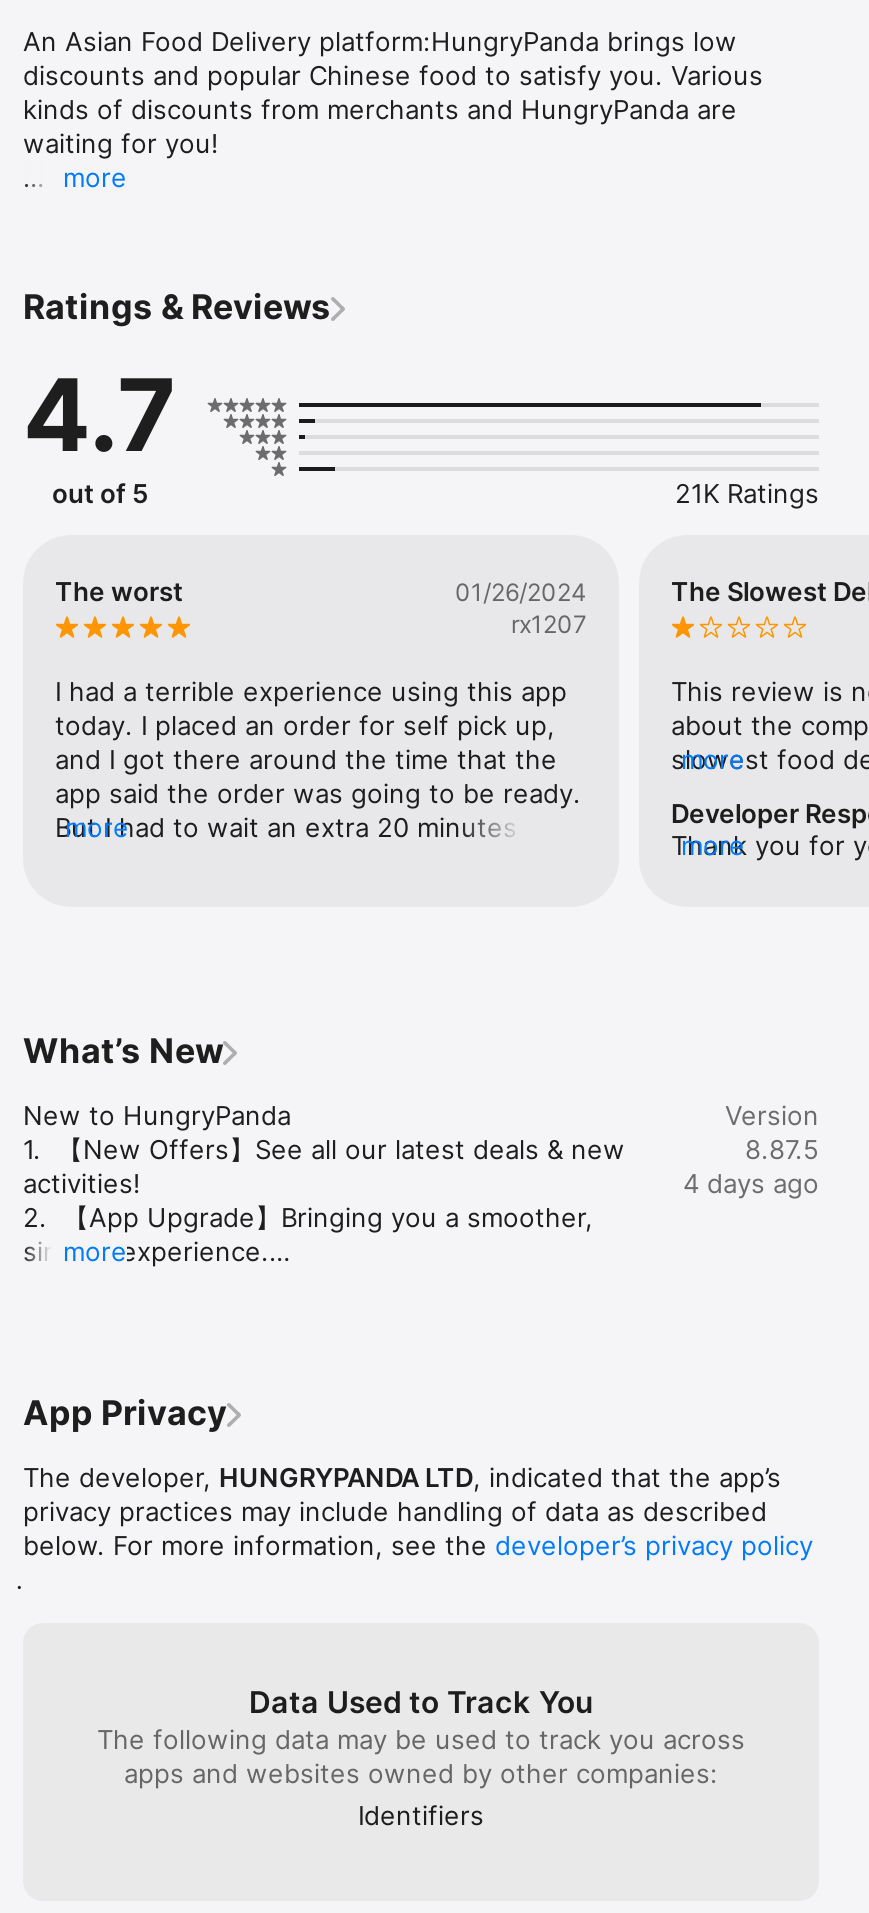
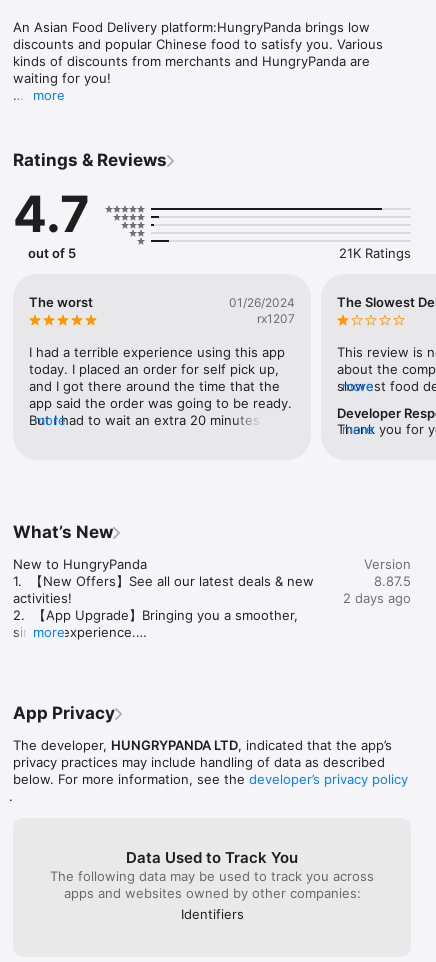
- 4 days ago
+ 2 days ago
